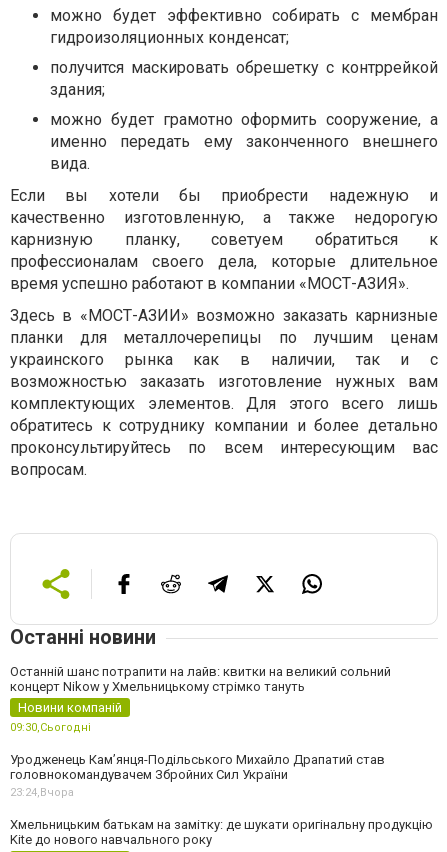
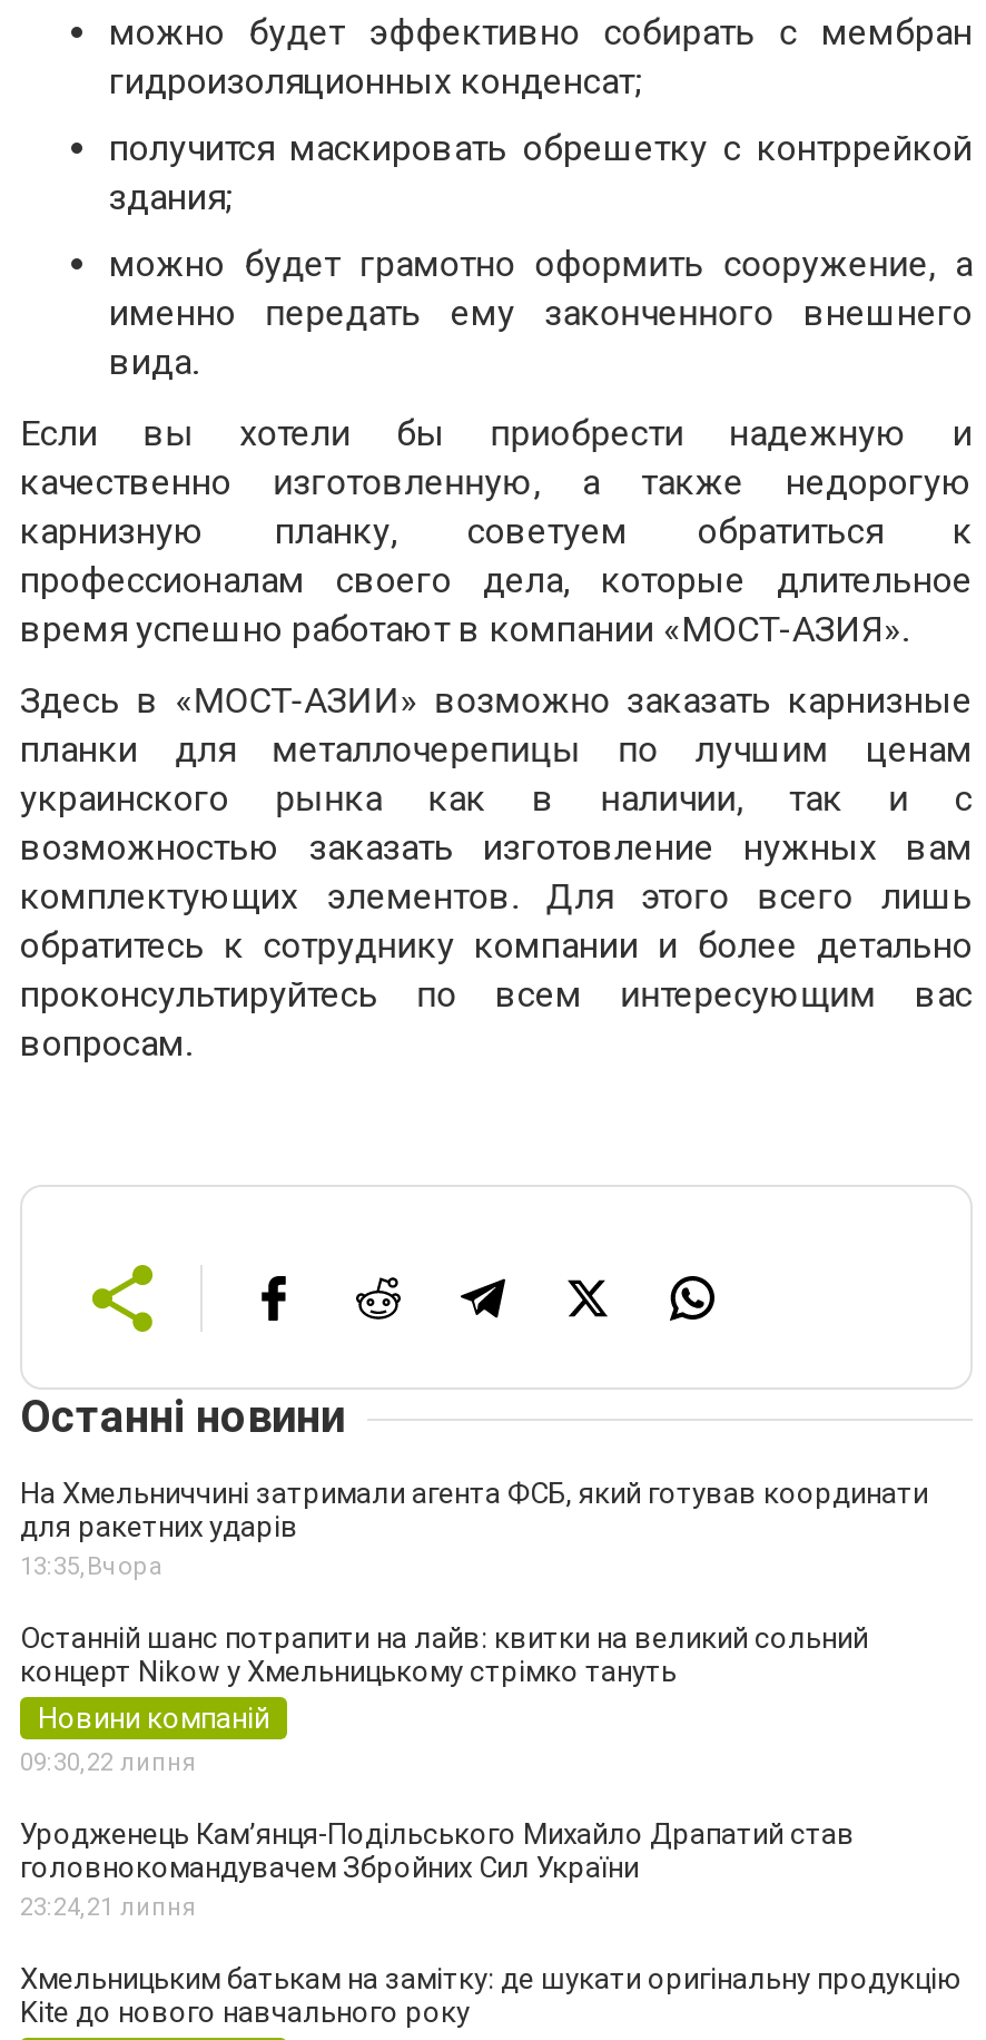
+ На Хмельниччині затримали агента ФСБ, який готував координати
+ для ракетних ударів
+ 13:35, Вчора

- 09:30,Сьогодні
+ 09:30,22 липня

- 23:24,Вчора
+ 23:24,21 липня
